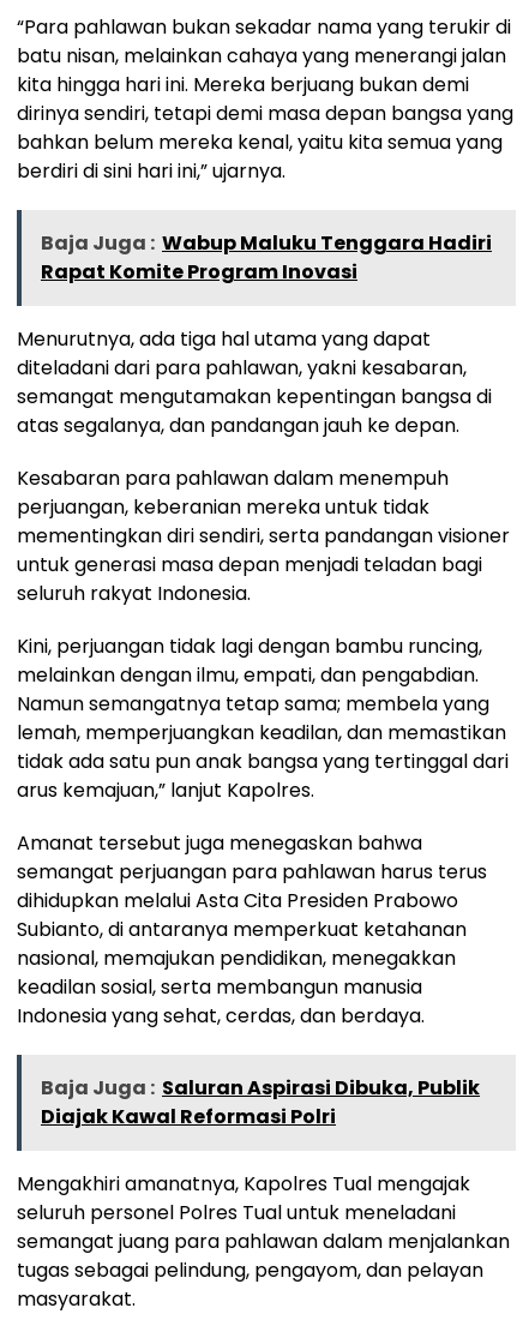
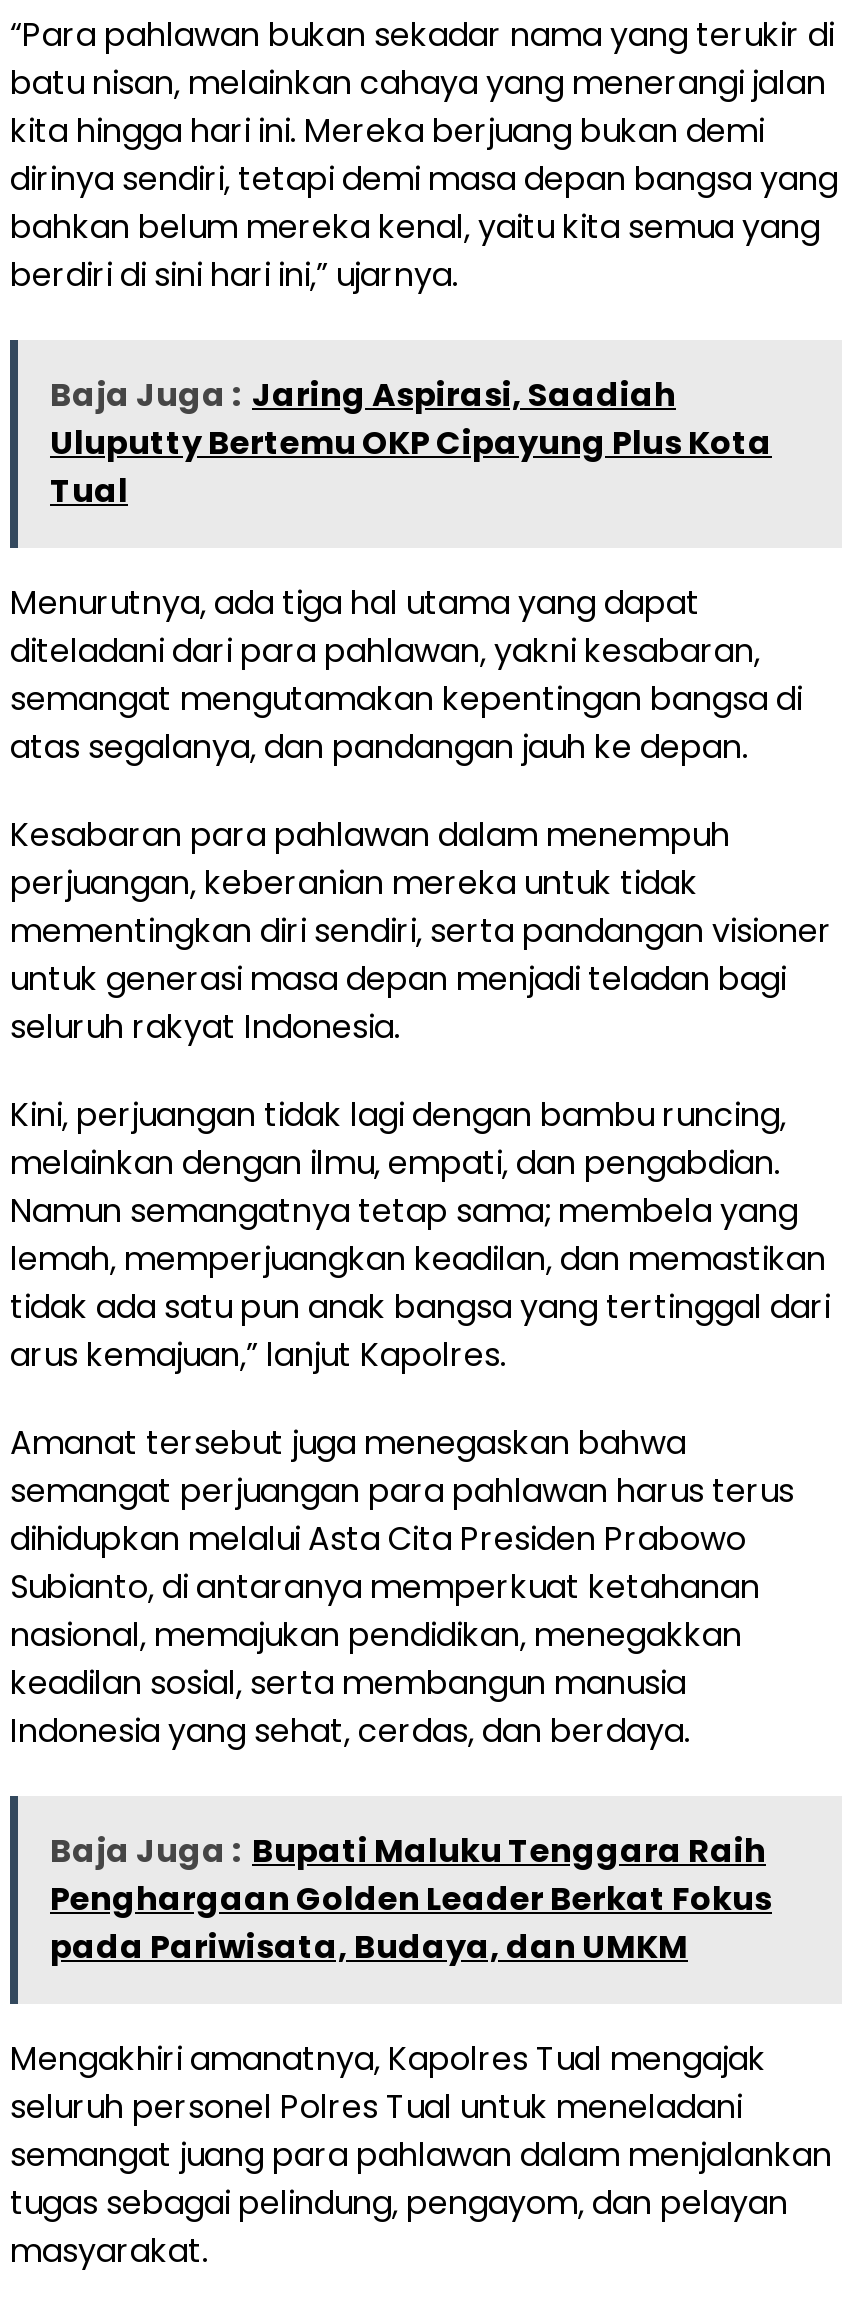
- Baja Juga : Wabup Maluku Tenggara Hadiri
- Rapat Komite Program Inovasi
+ Baja Juga : Jaring Aspirasi, Saadiah
+ Uluputty Bertemu OKP Cipayung Plus Kota
+ Tual

- Baja Juga : Saluran Aspirasi Dibuka, Publik
- Diajak Kawal Reformasi Polri
+ Baja Juga : Bupati Maluku Tenggara Raih
+ Penghargaan Golden Leader Berkat Fokus
+ pada Pariwisata, Budaya, dan UMKM
